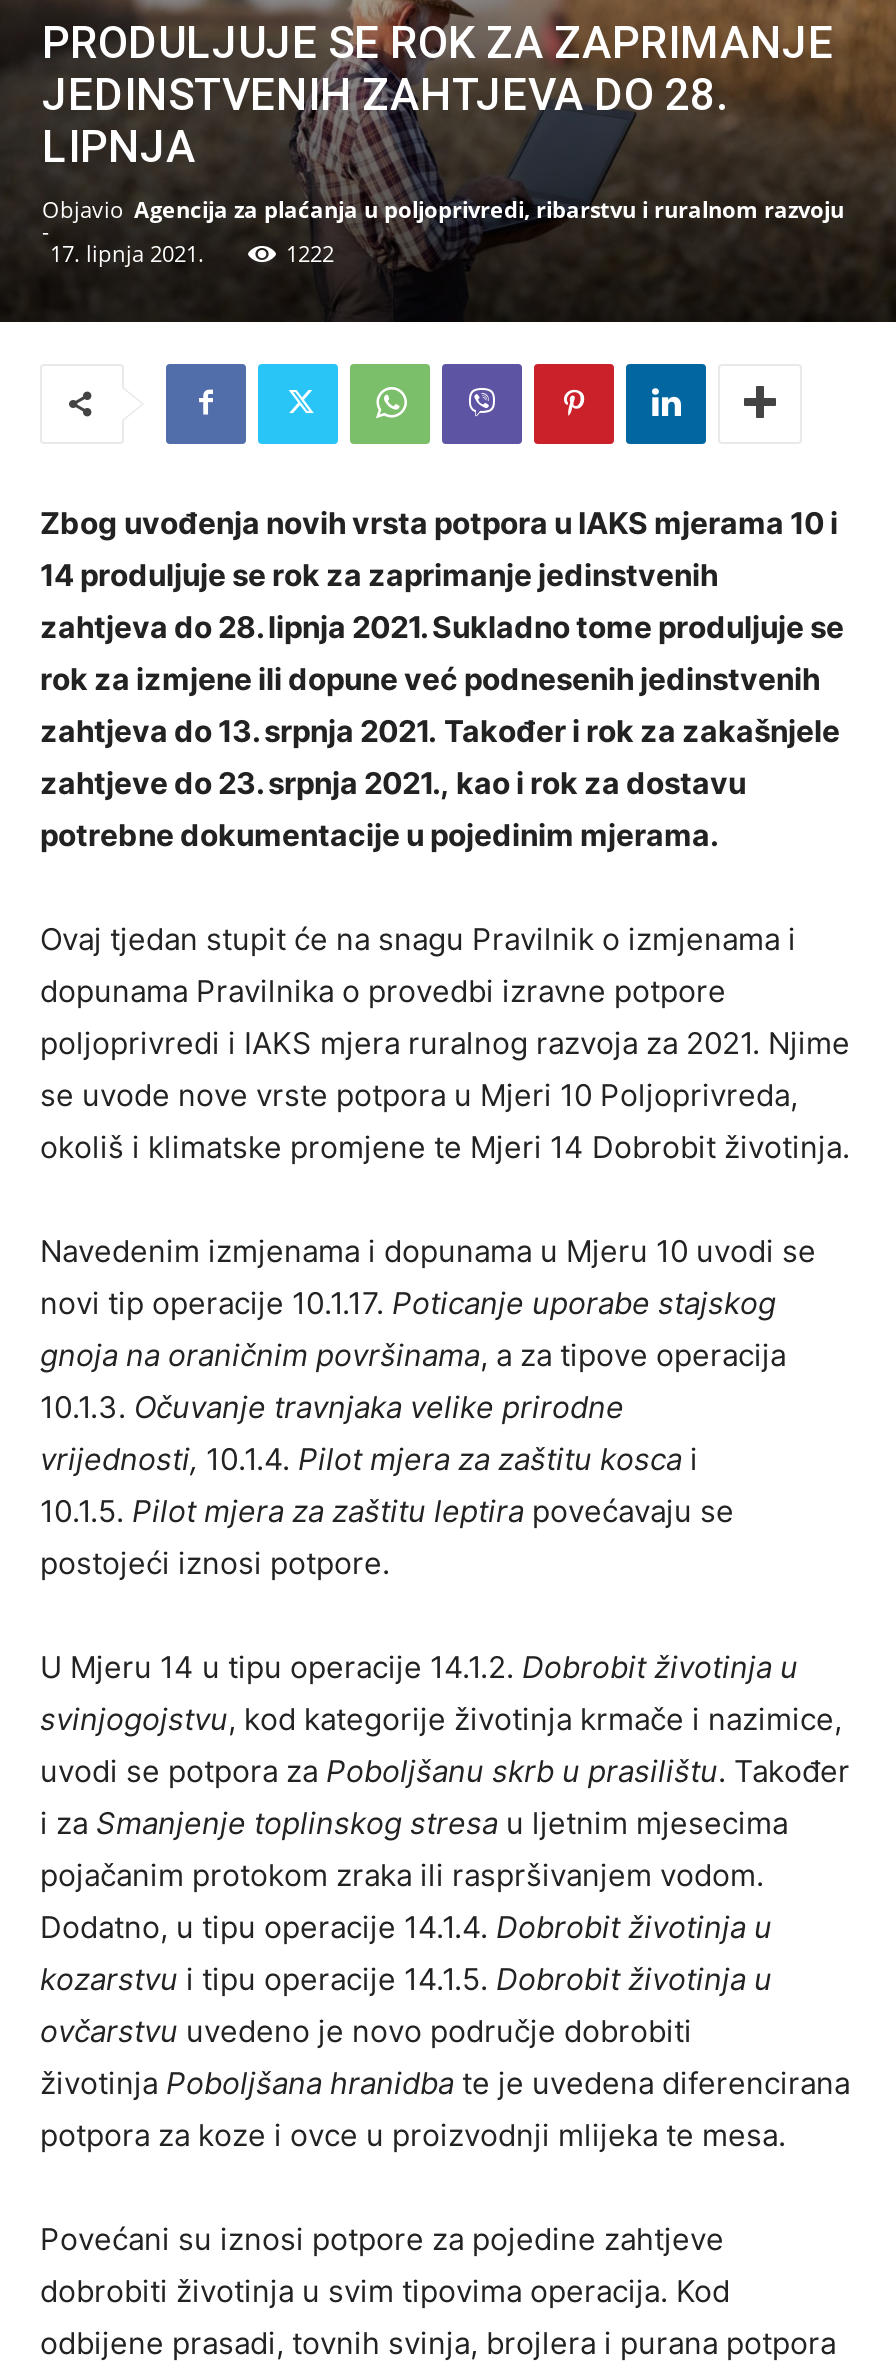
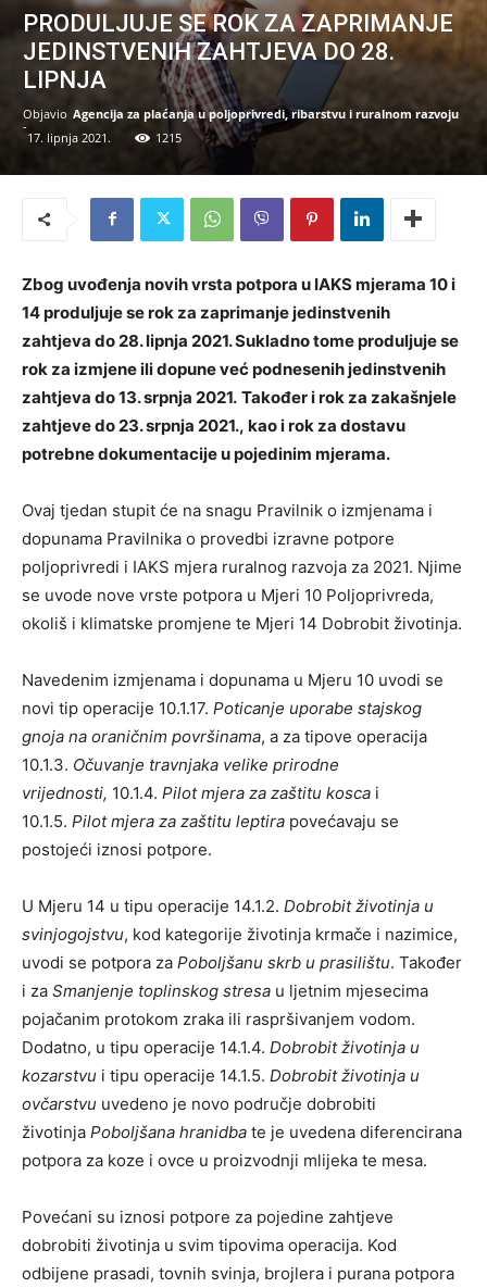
- 1222
+ 1215
